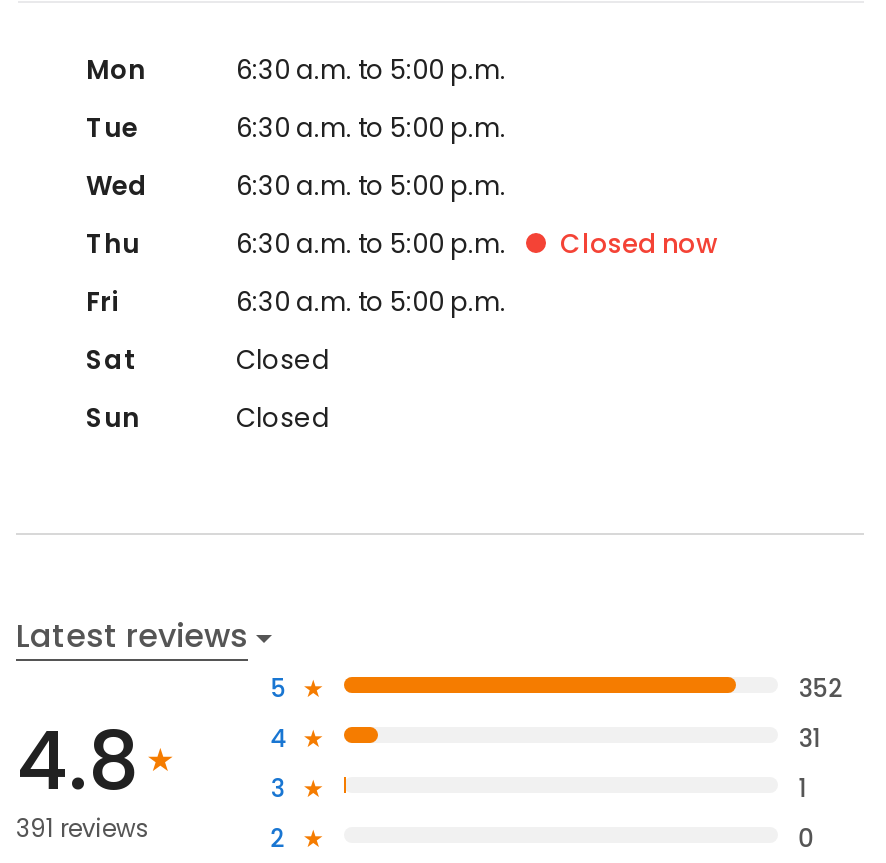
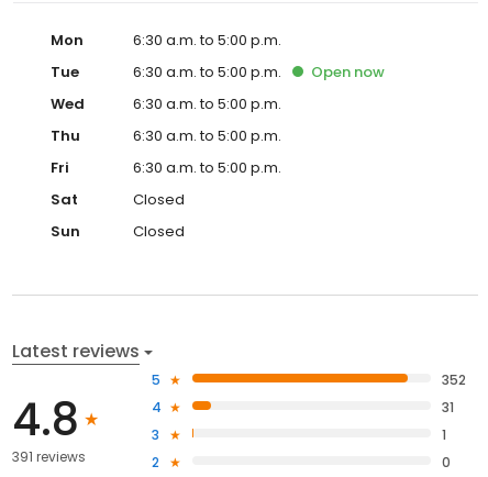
+ Open now

- Closed now
